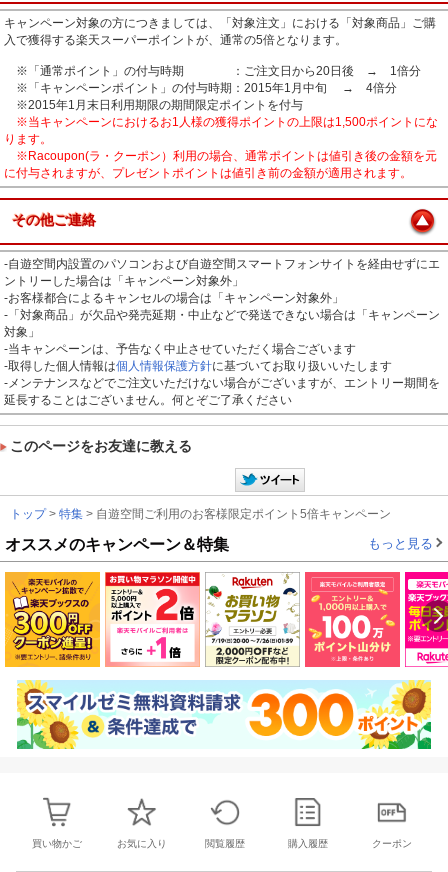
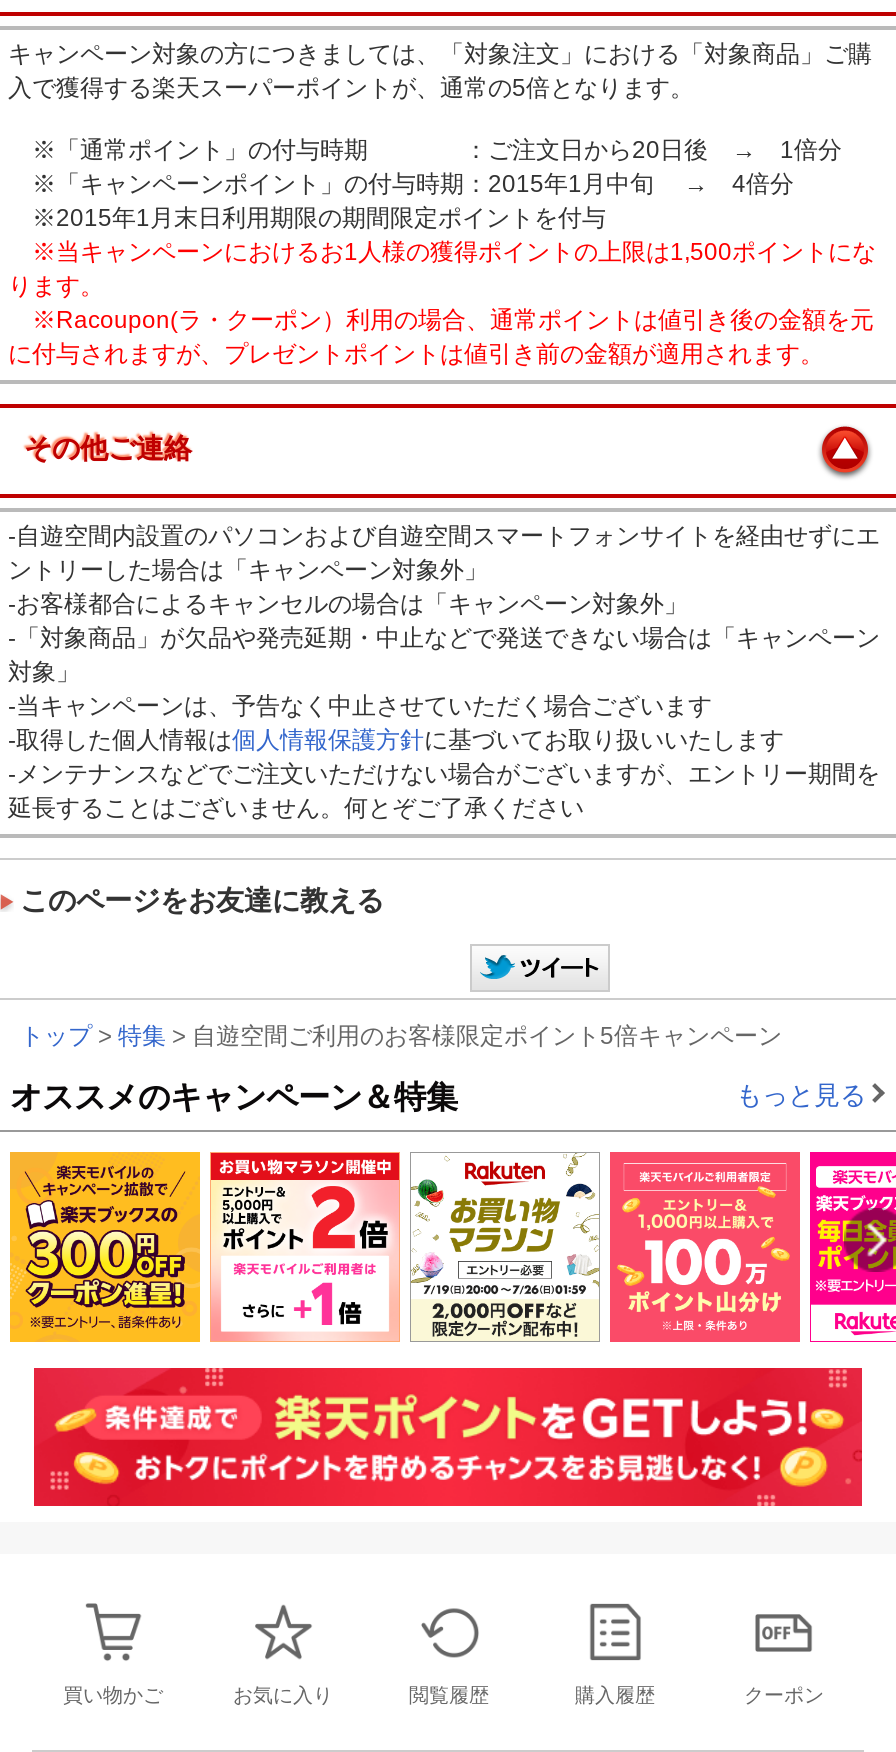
- [image]
+ [image]
